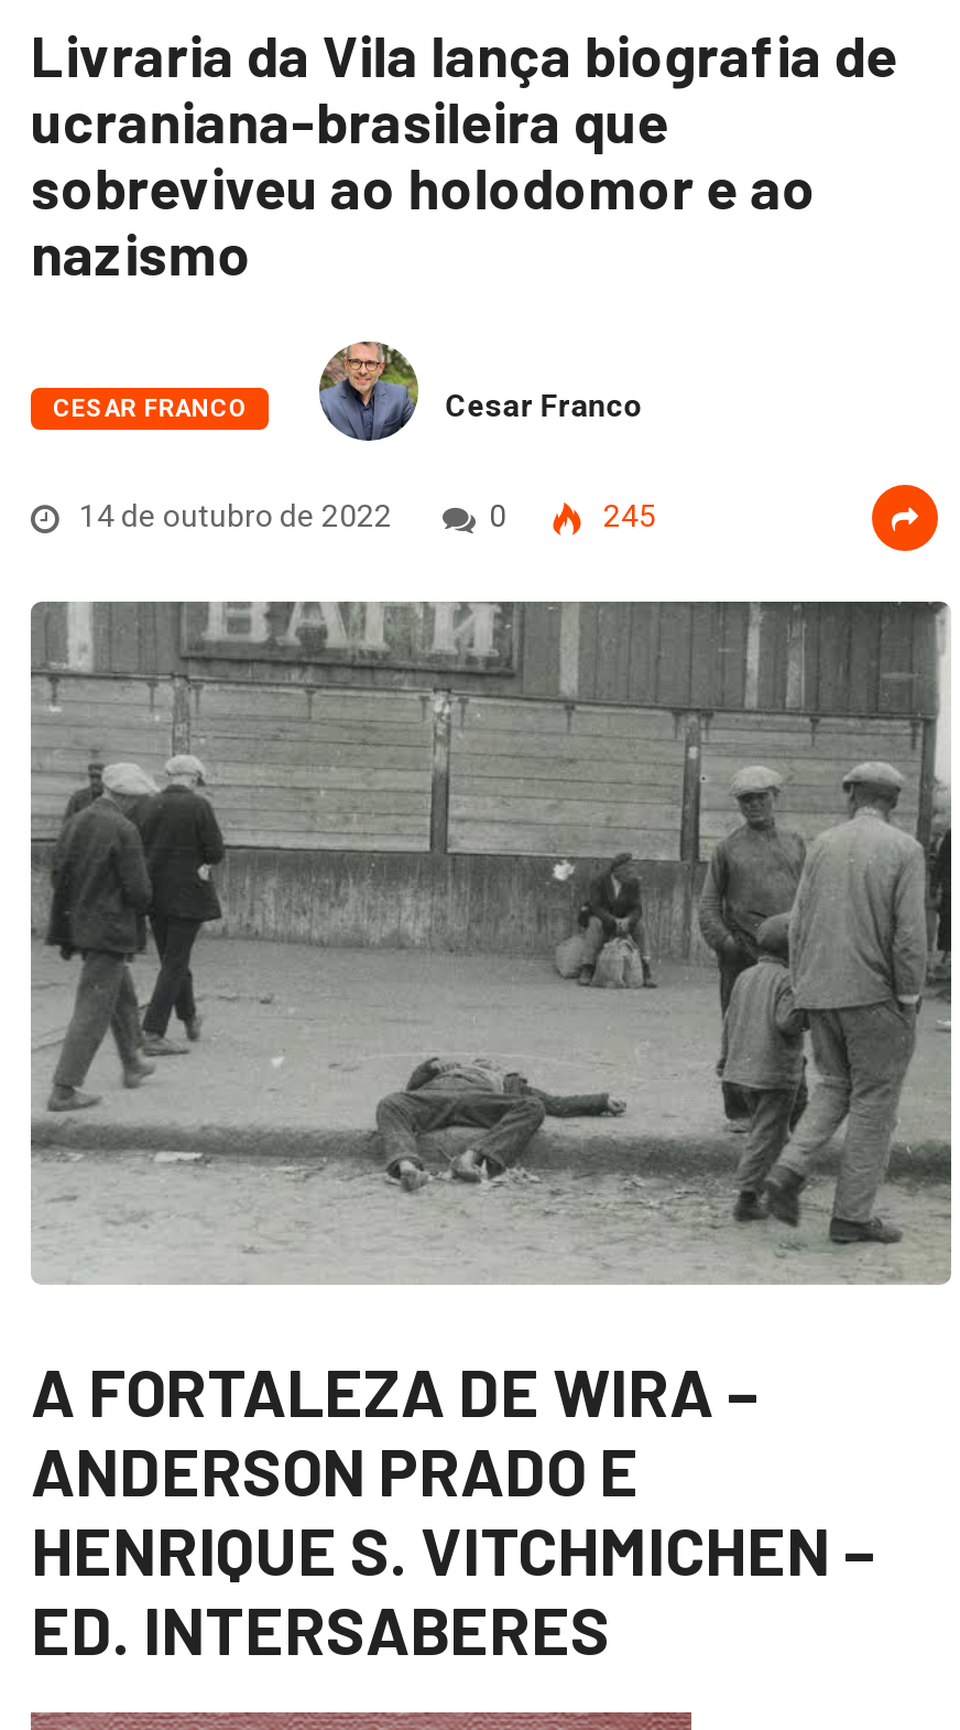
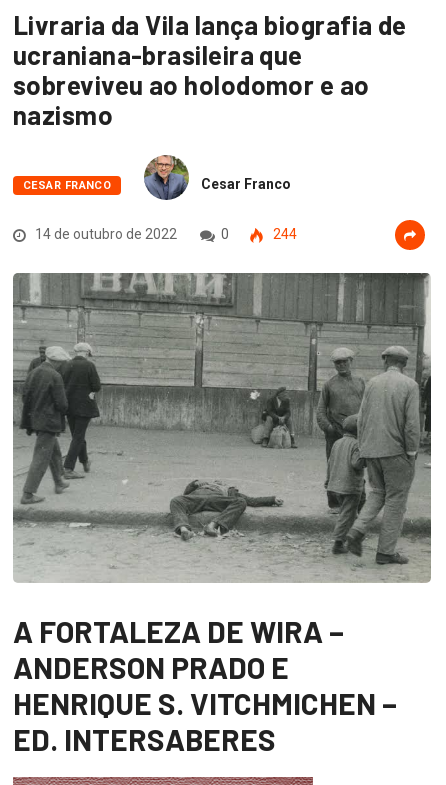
- 245
+ 244
